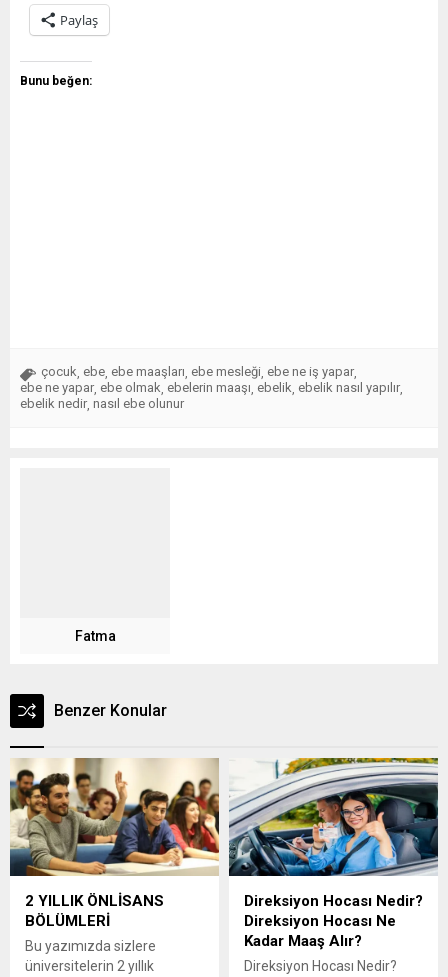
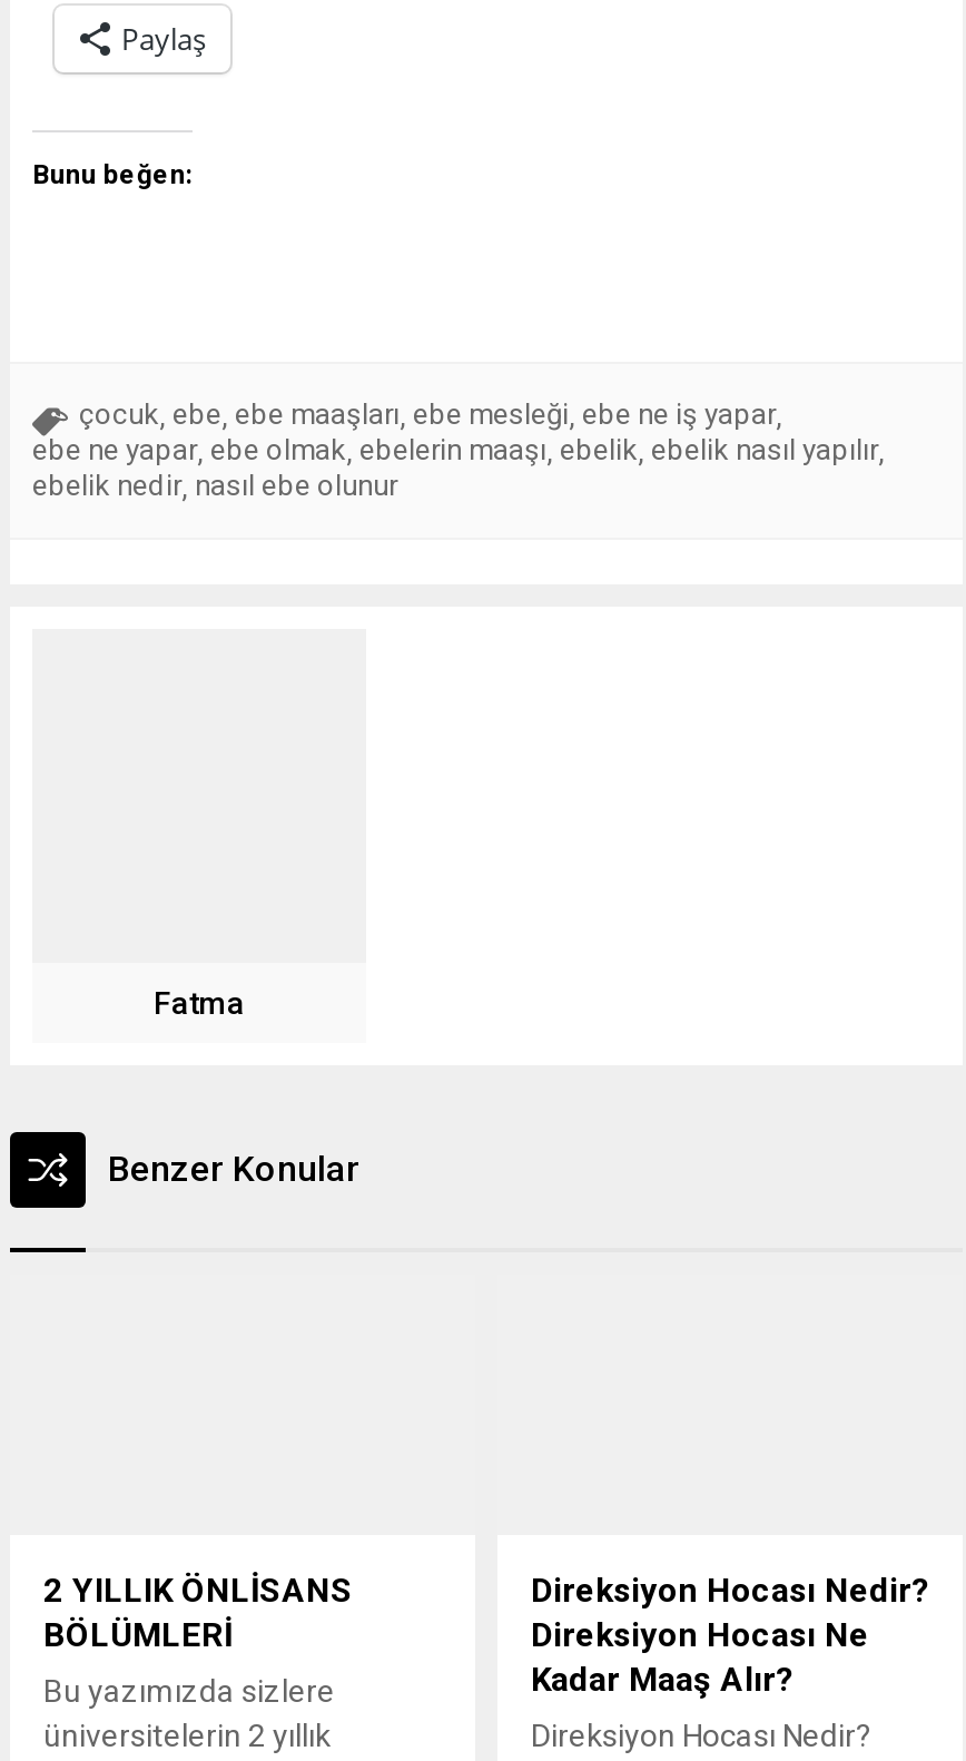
- [image]

- [image]
